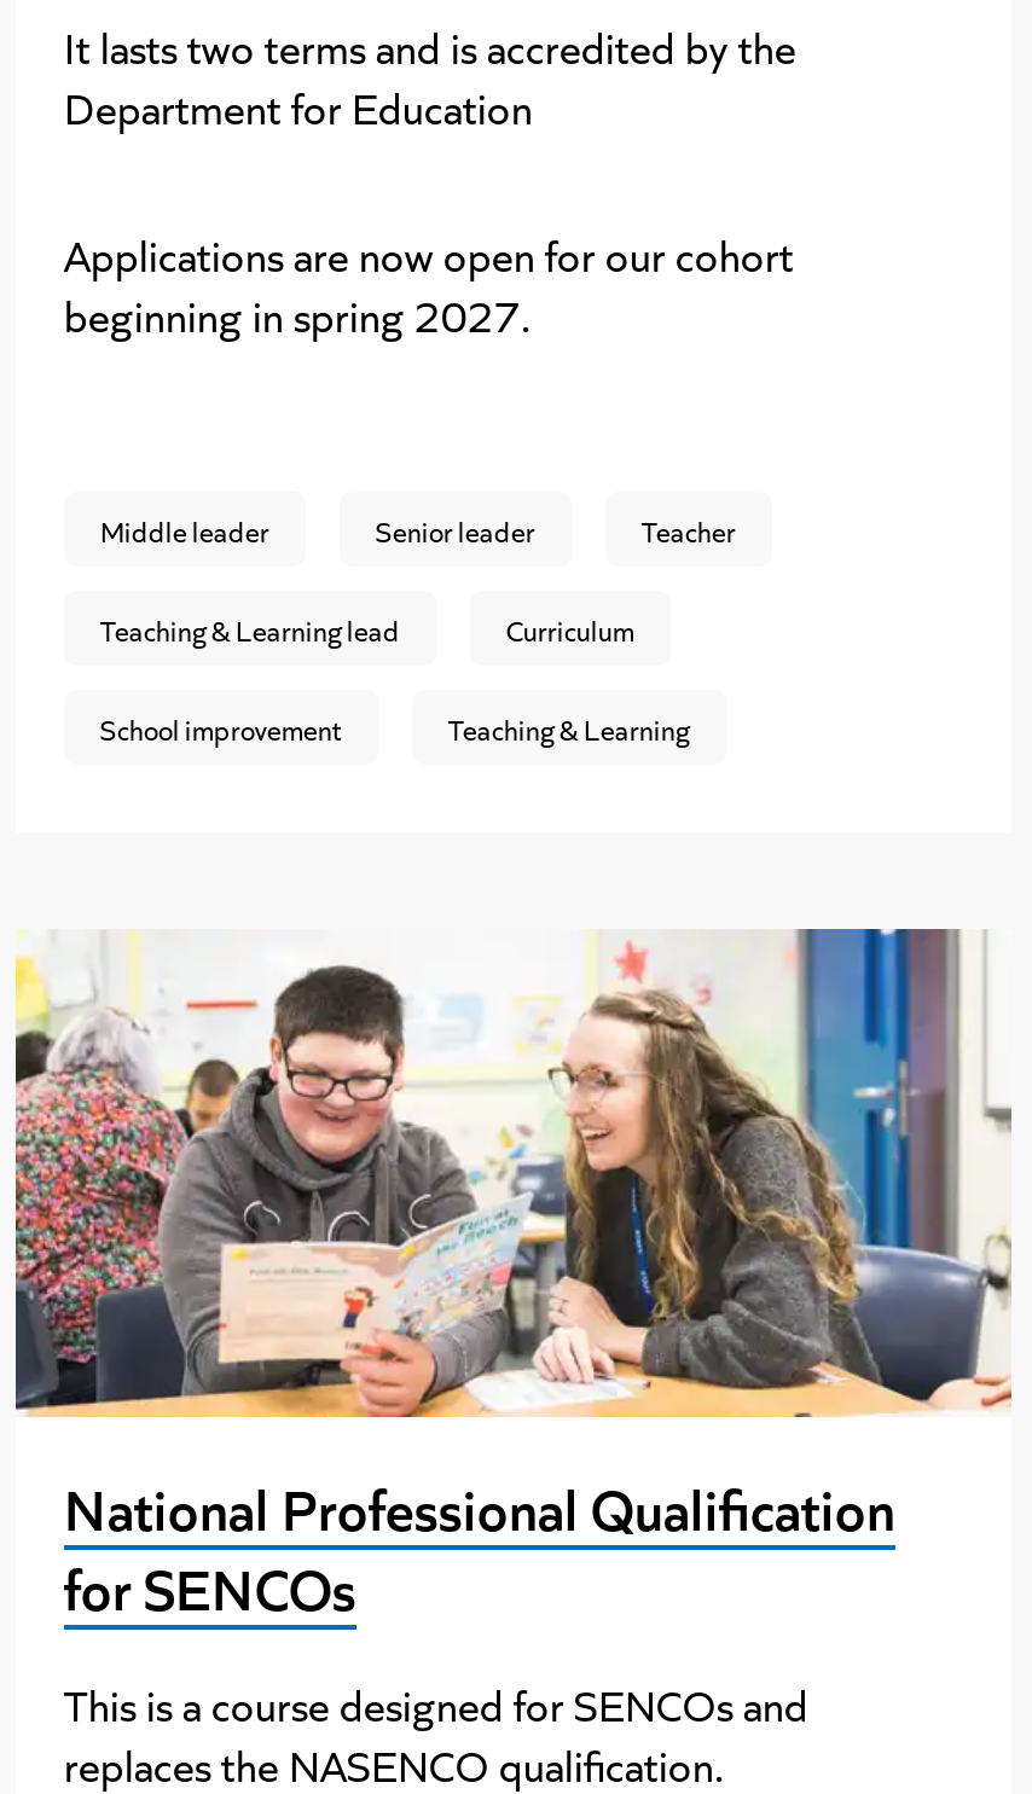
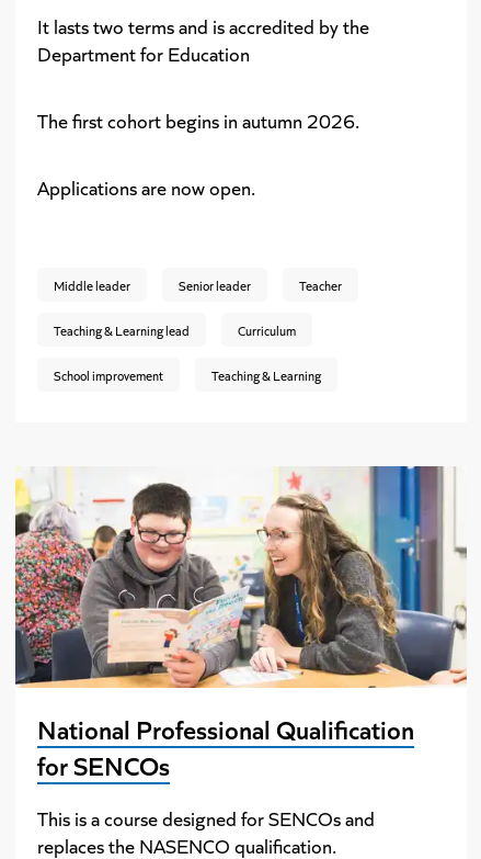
- Applications are now open for our cohort
- beginning in spring 2027.
+ The first cohort begins in autumn 2026.
+ Applications are now open.
